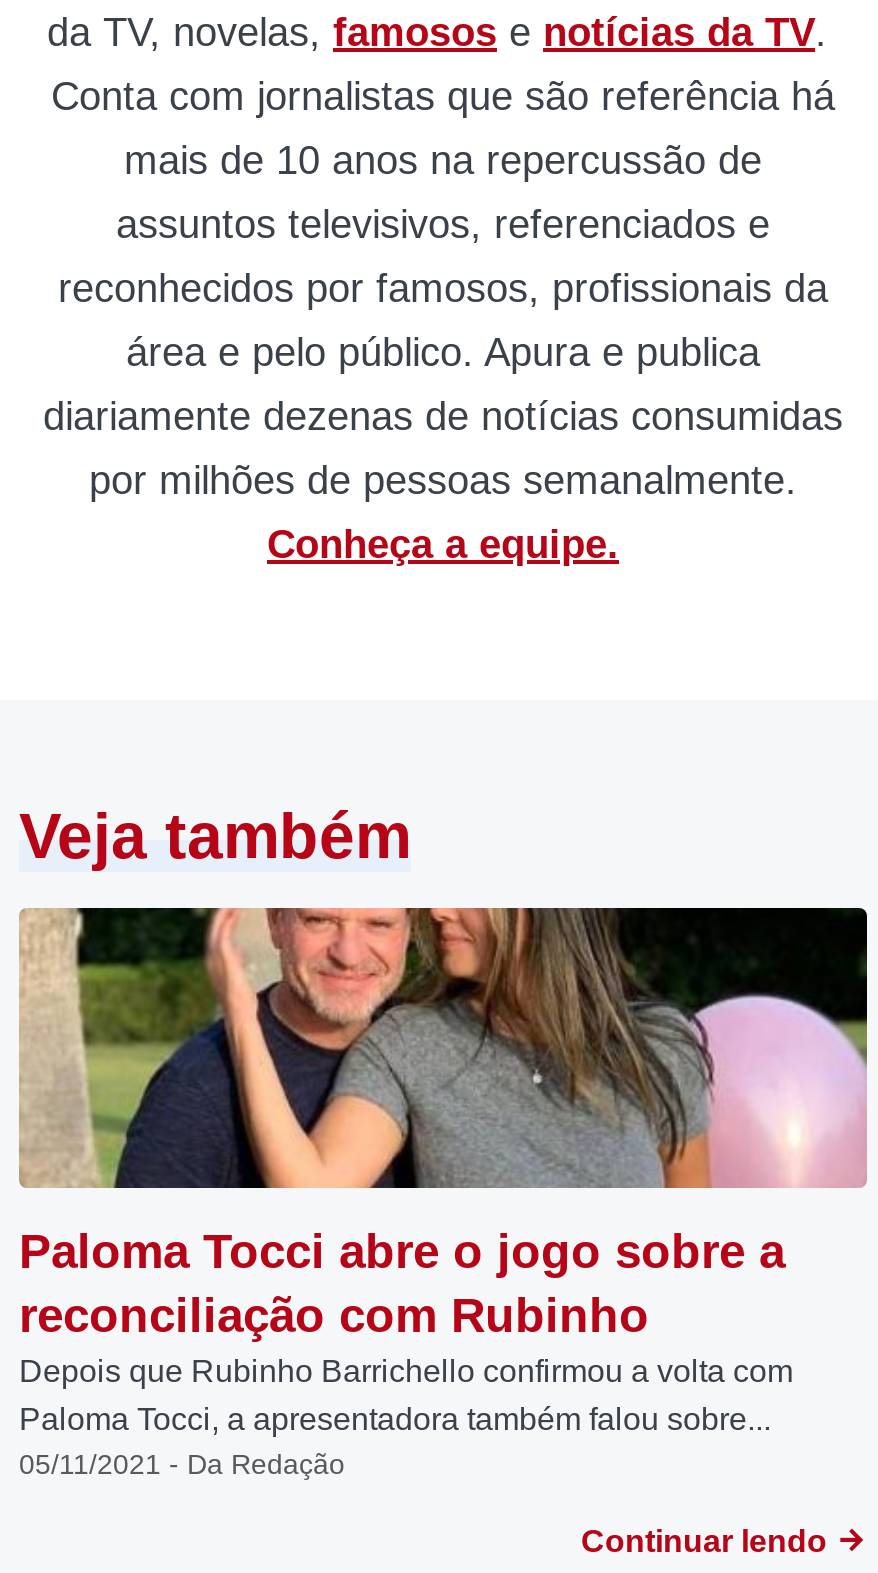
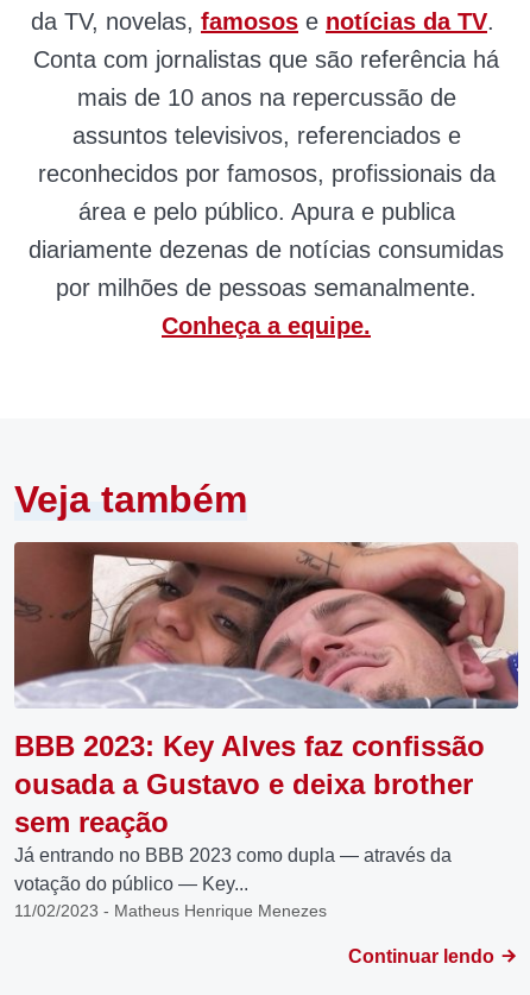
- [image]
- Paloma Tocci abre o jogo sobre a
- reconciliação com Rubinho
- Depois que Rubinho Barrichello confirmou a volta com
- Paloma Tocci, a apresentadora também falou sobre...
- 05/11/2021 - Da Redação
+ [image]
+ BBB 2023: Key Alves faz confissão
+ ousada a Gustavo e deixa brother
+ sem reação
+ Já entrando no BBB 2023 como dupla — através da
+ votação do público — Key...
+ 11/02/2023 - Matheus Henrique Menezes
